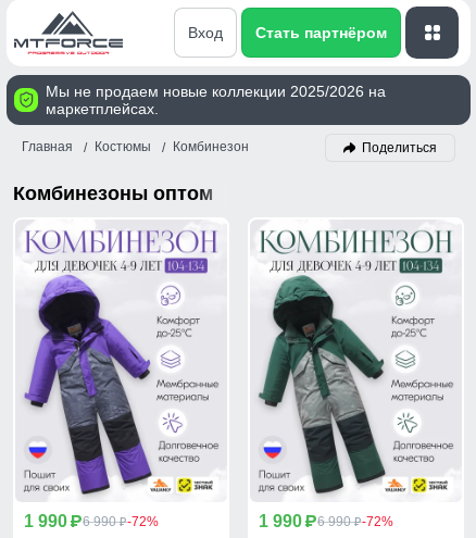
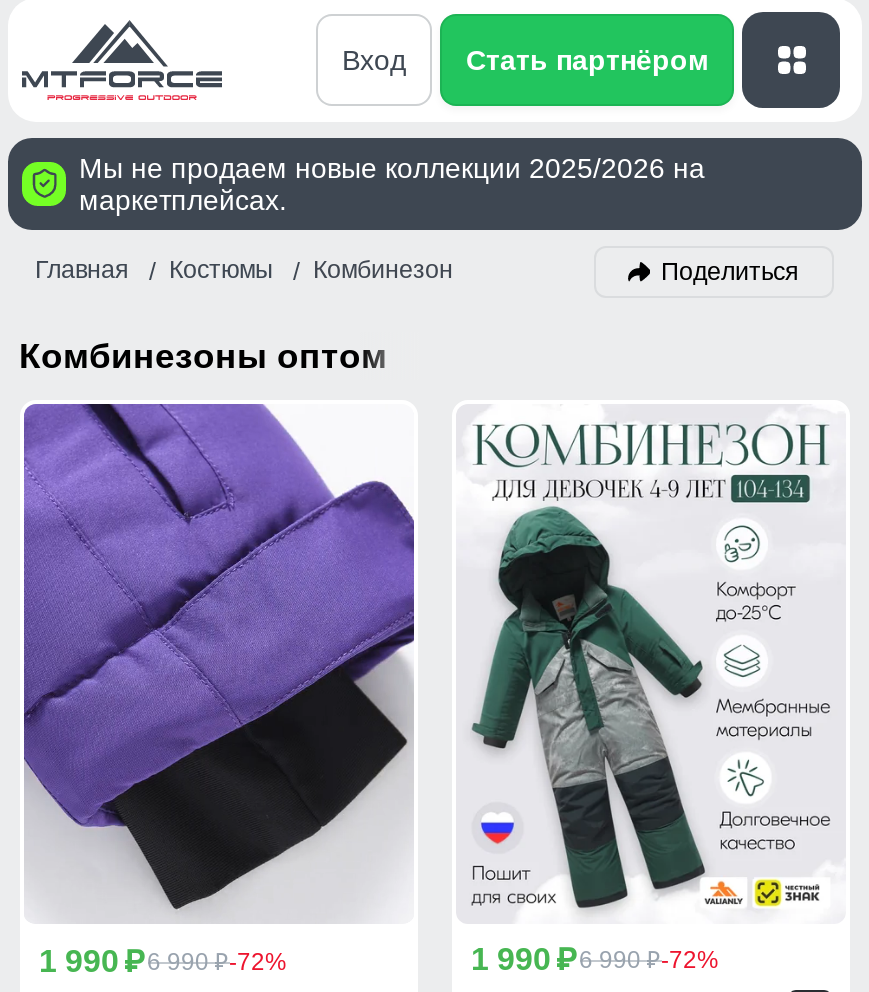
- [image]
+ [image]
